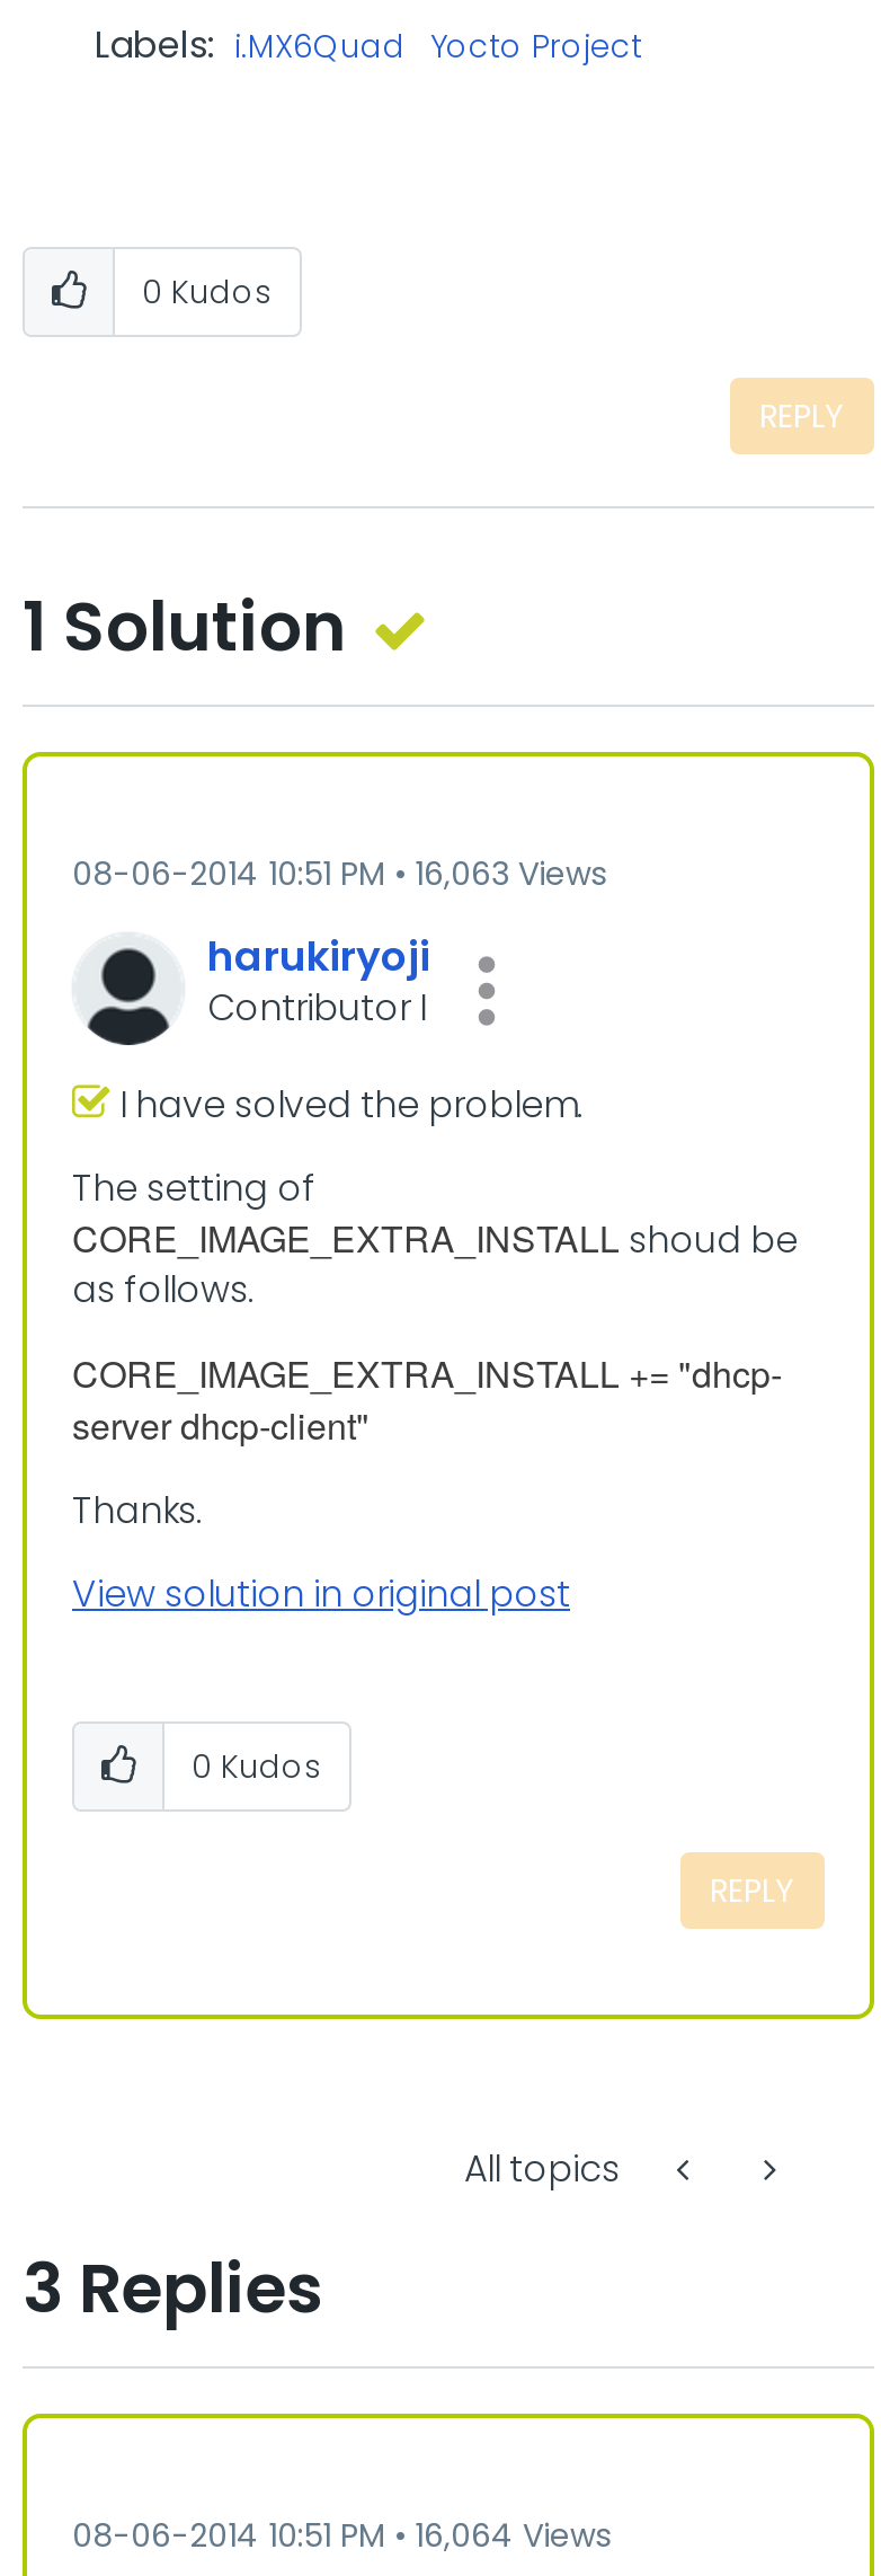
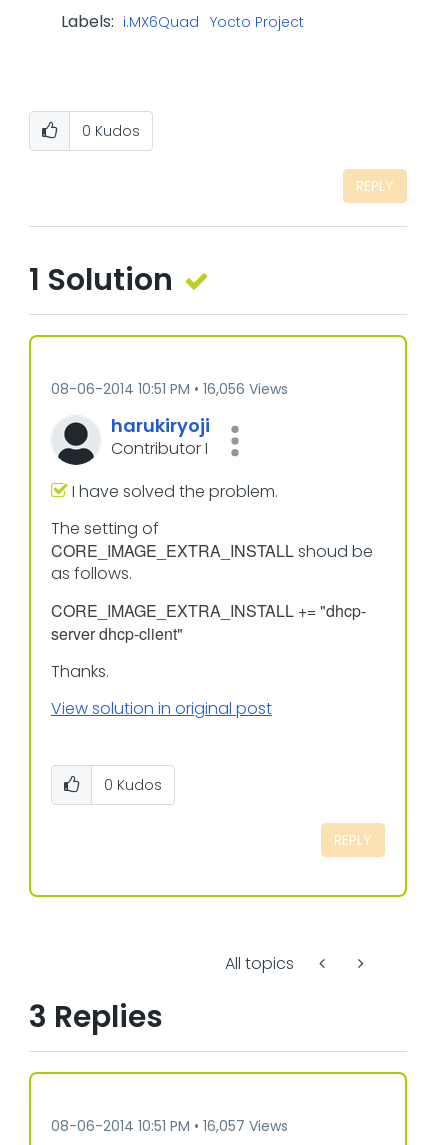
- 08-06-2014 10:51 PM 16,063 Views
+ 08-06-2014 10:51 PM 16,056 Views

- 08-06-2014 10:51 PM 16,064 Views
+ 08-06-2014 10:51 PM 16,057 Views
